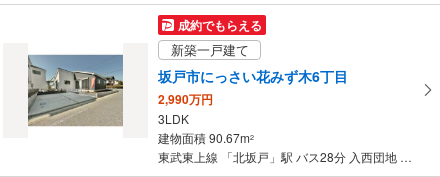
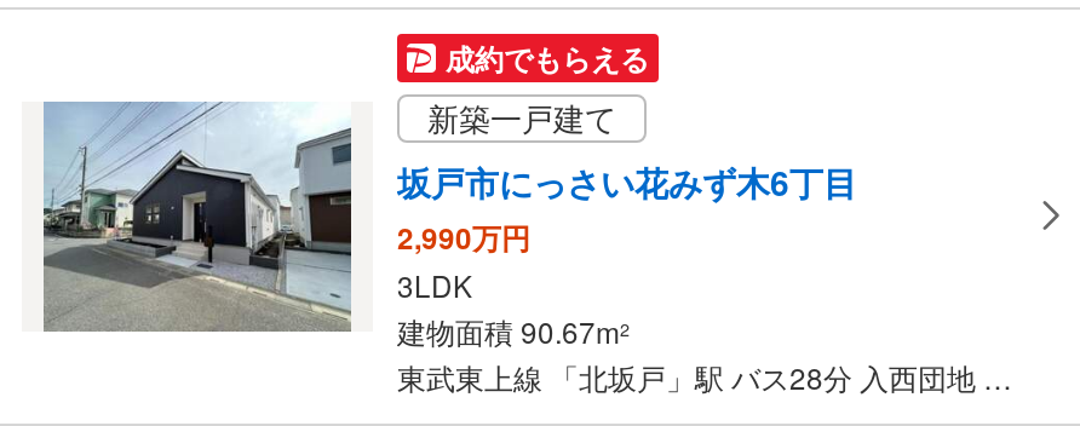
- [image]
+ [image]
